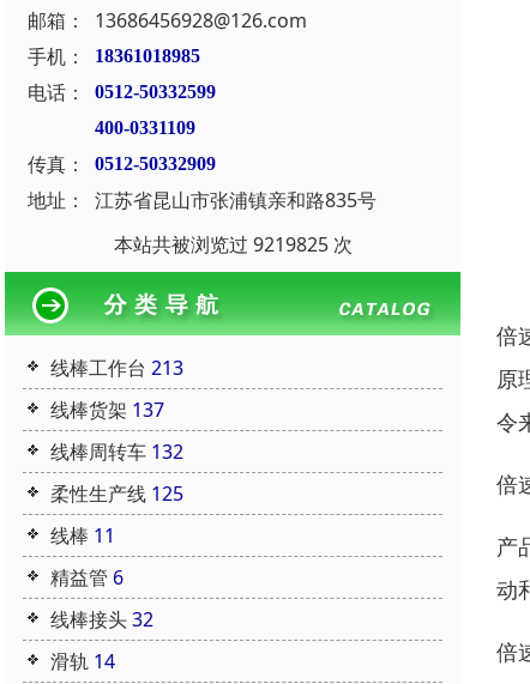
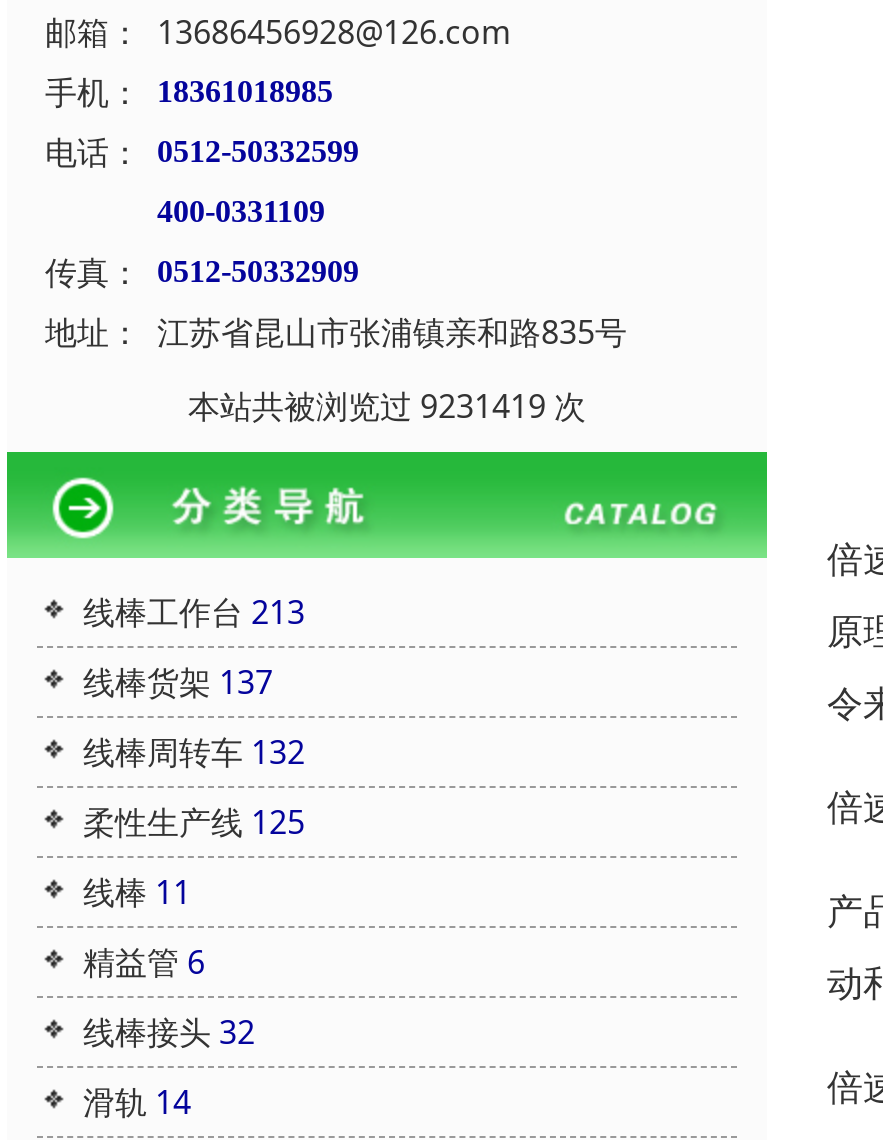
- 本站共被浏览过 9219825 次
+ 本站共被浏览过 9231419 次
